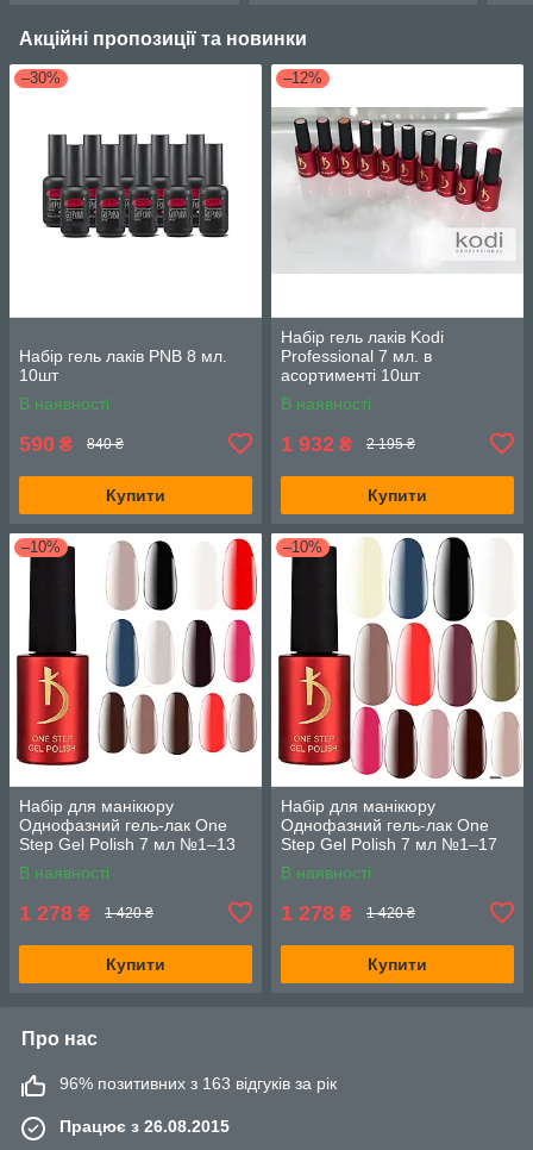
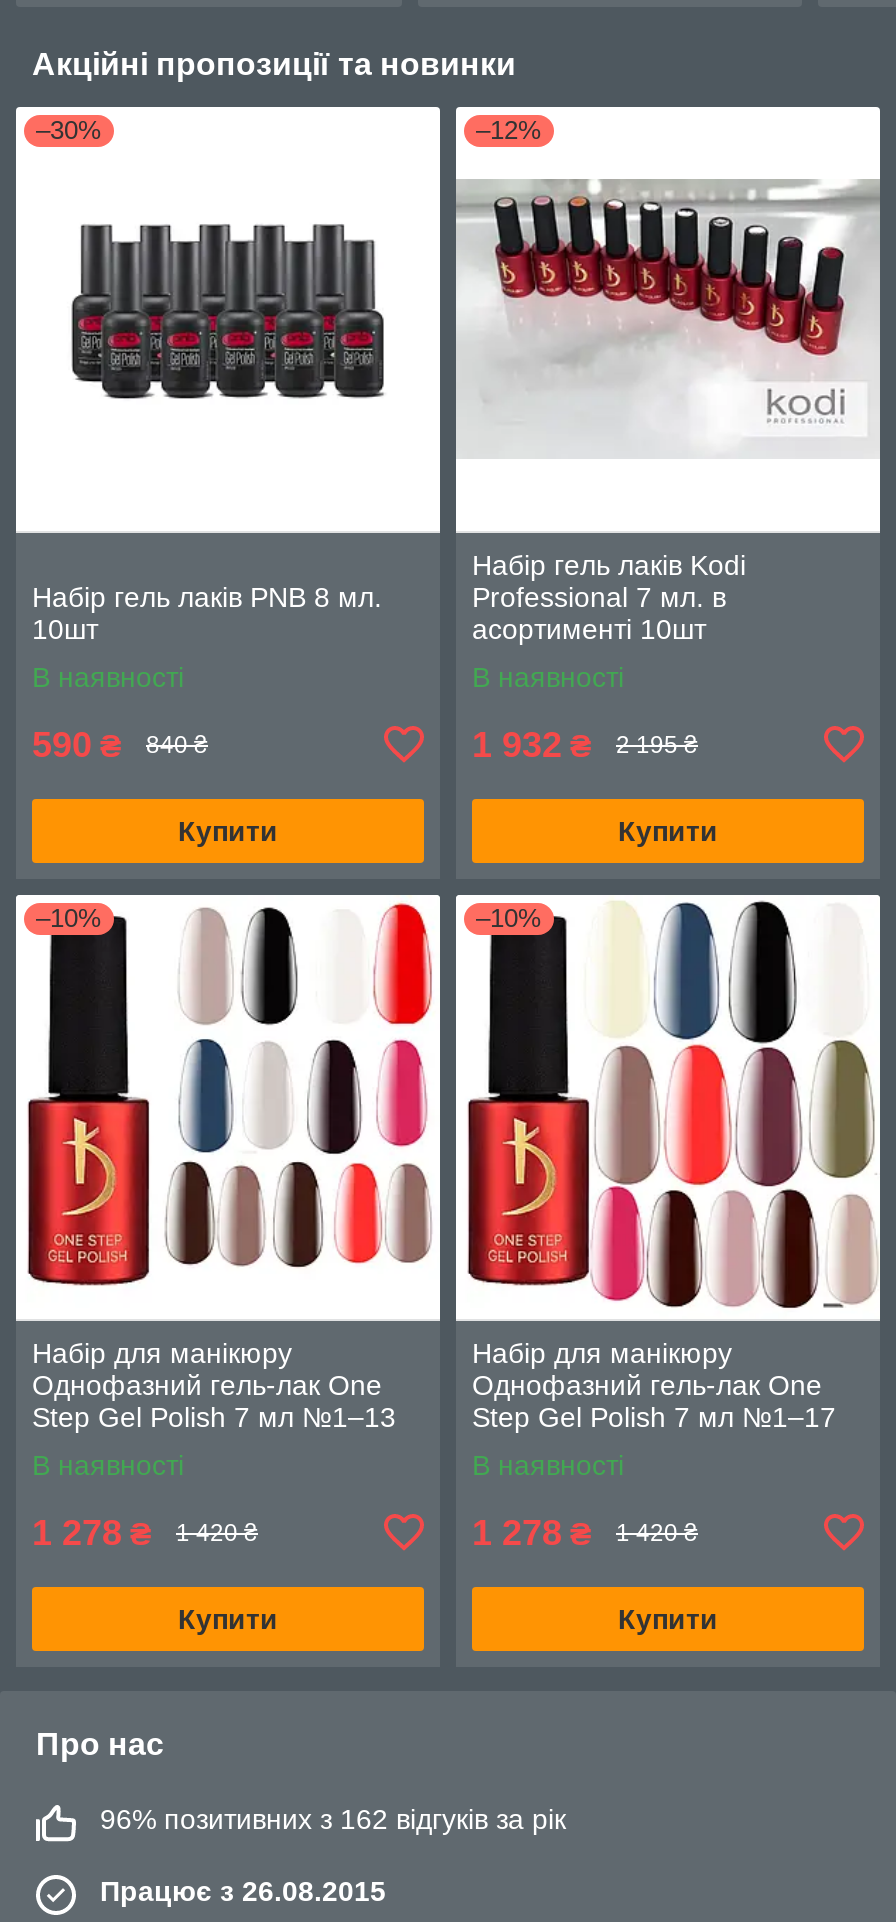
- 96% позитивних з 163 відгуків за рік
+ 96% позитивних з 162 відгуків за рік
